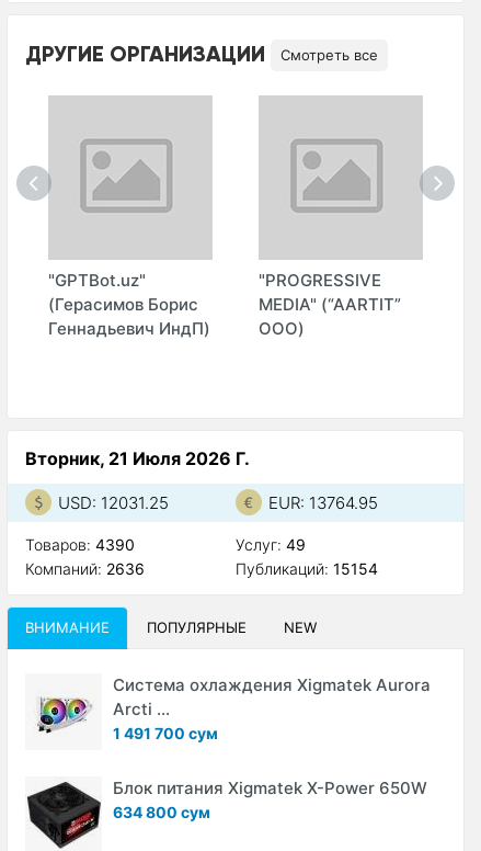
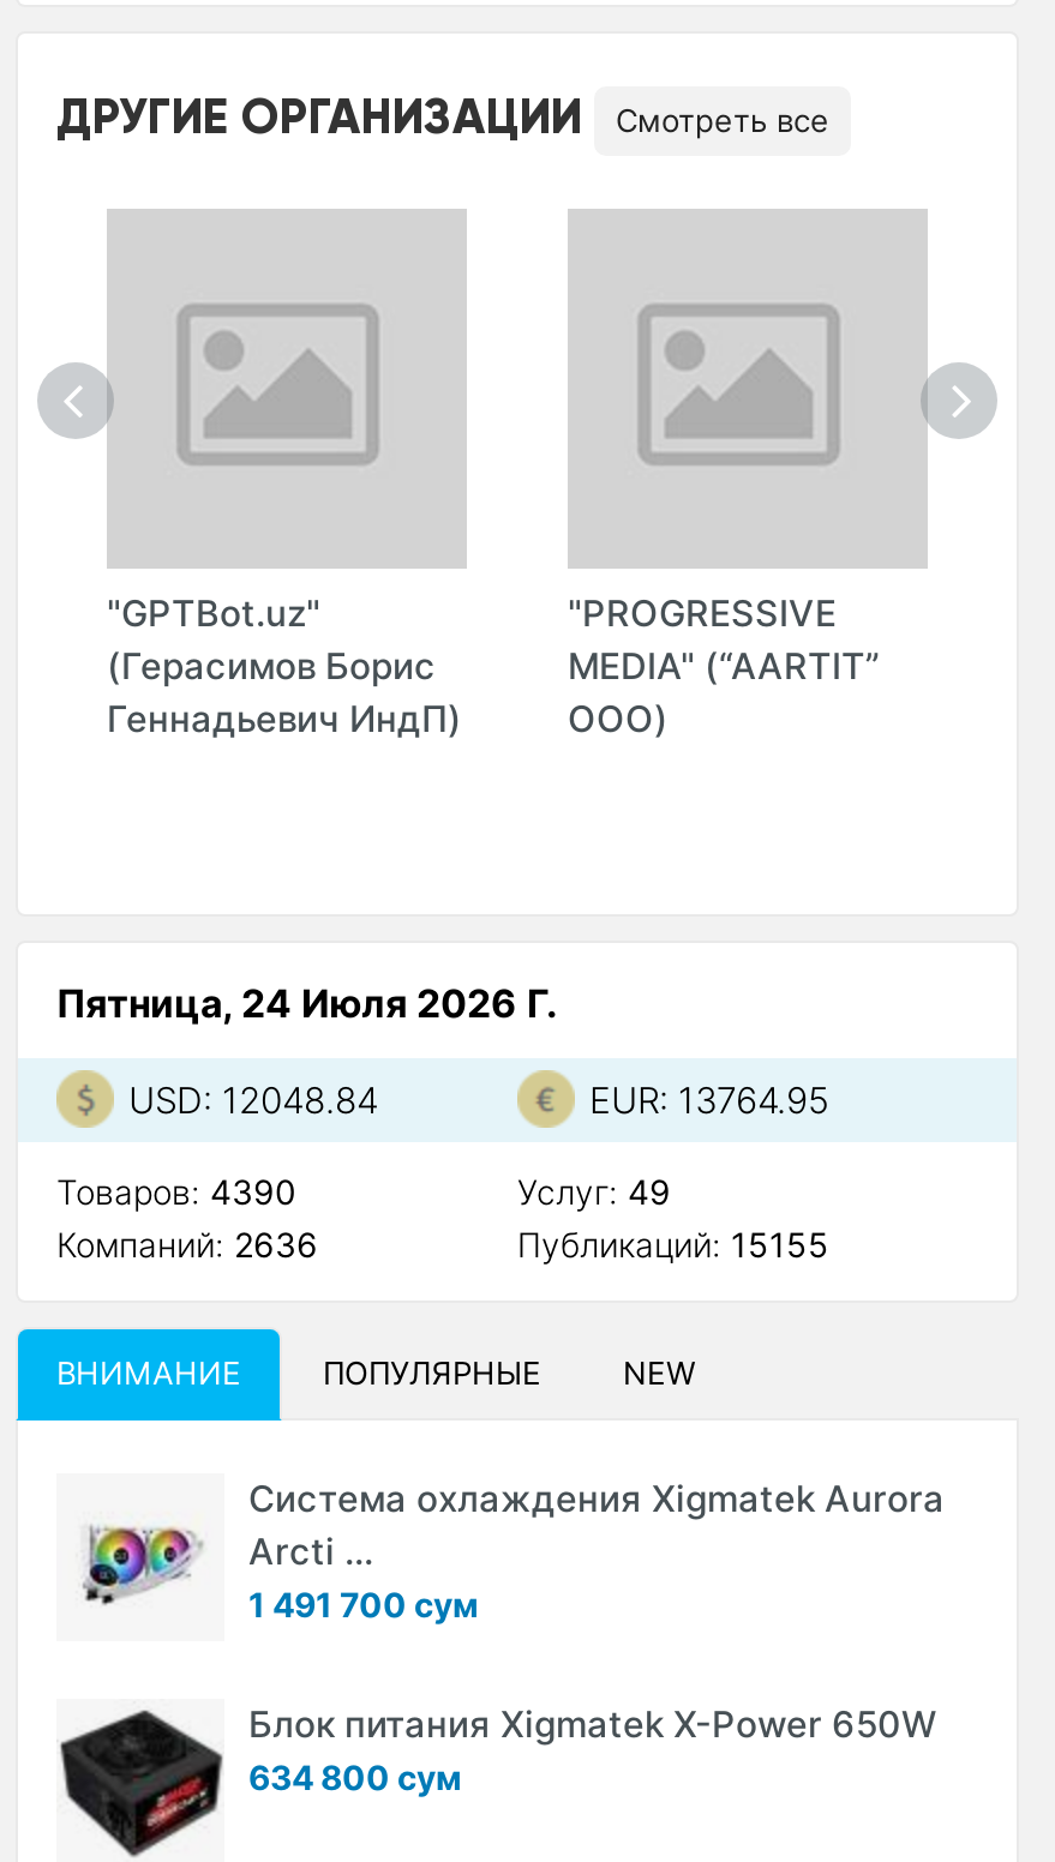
- Вторник, 21 Июля 2026 Г.
+ Пятница, 24 Июля 2026 Г.

- USD: 12031.25
+ USD: 12048.84

- Публикаций: 15154
+ Публикаций: 15155
